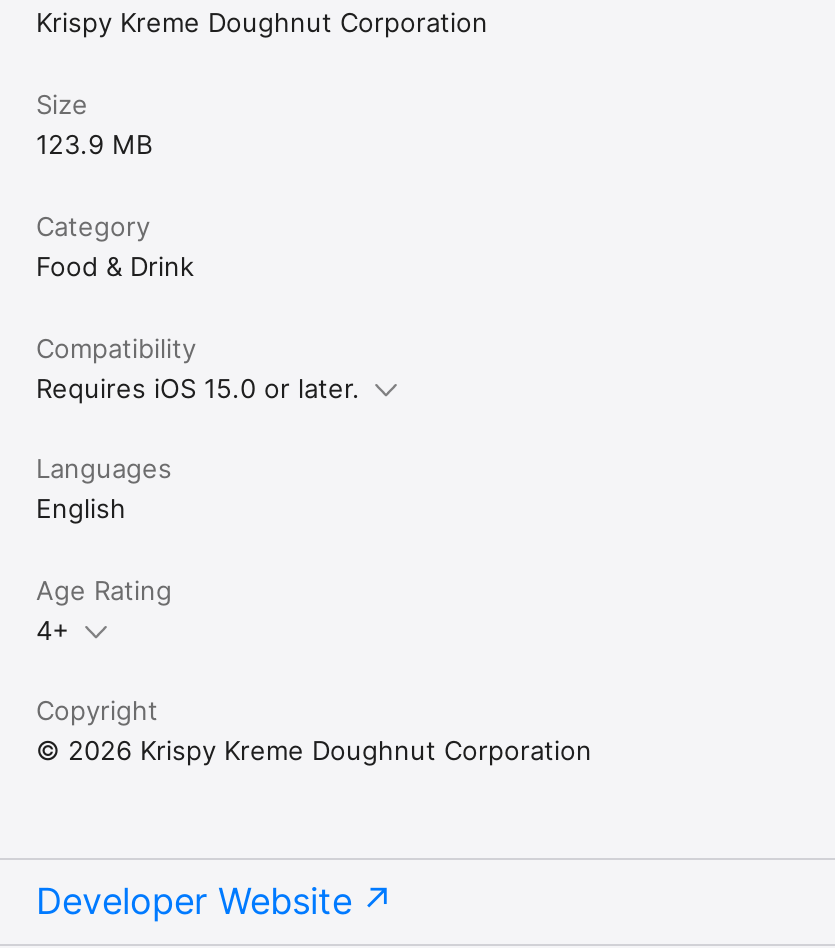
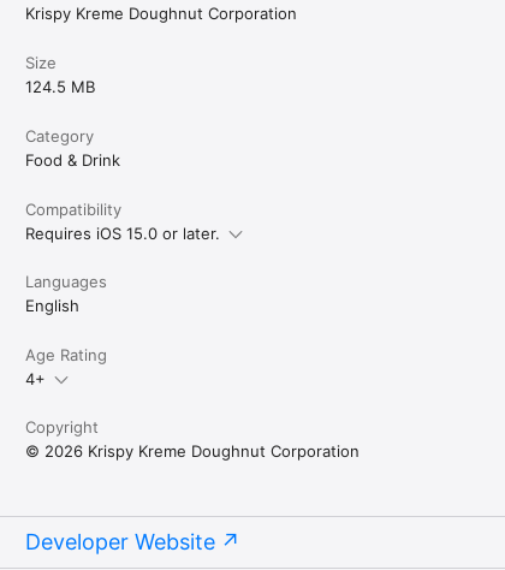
- 123.9 MB
+ 124.5 MB
